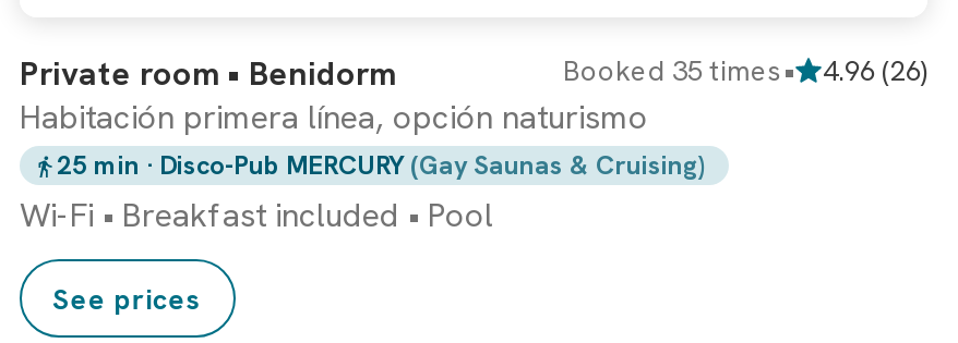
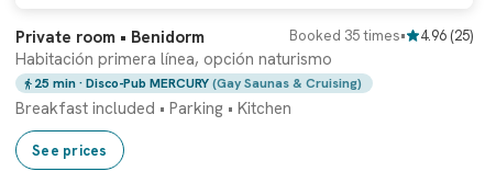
- Booked 35 times • 4.96 (26)
+ Booked 35 times • 4.96 (25)

- Wi-Fi • Breakfast included • Pool
+ Breakfast included • Parking • Kitchen
